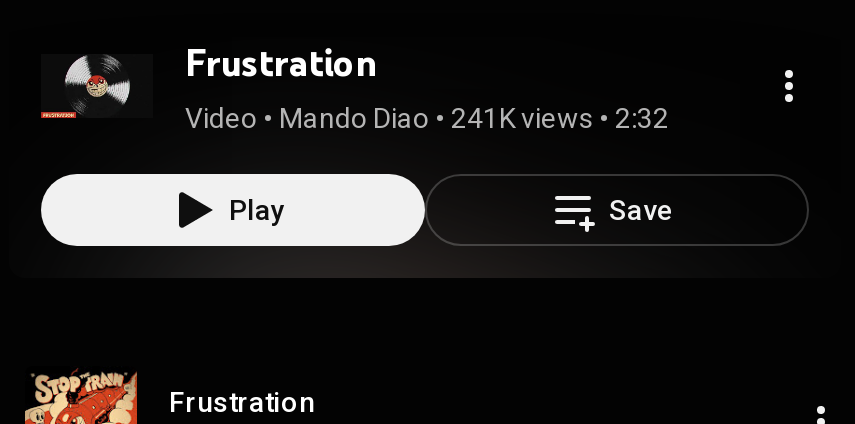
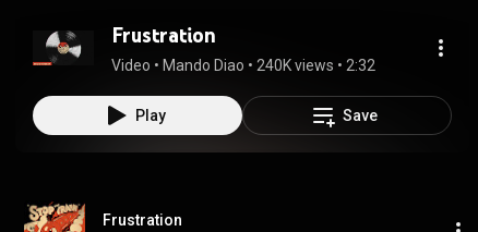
- Video • Mando Diao • 241K views • 2:32
+ Video • Mando Diao • 240K views • 2:32
